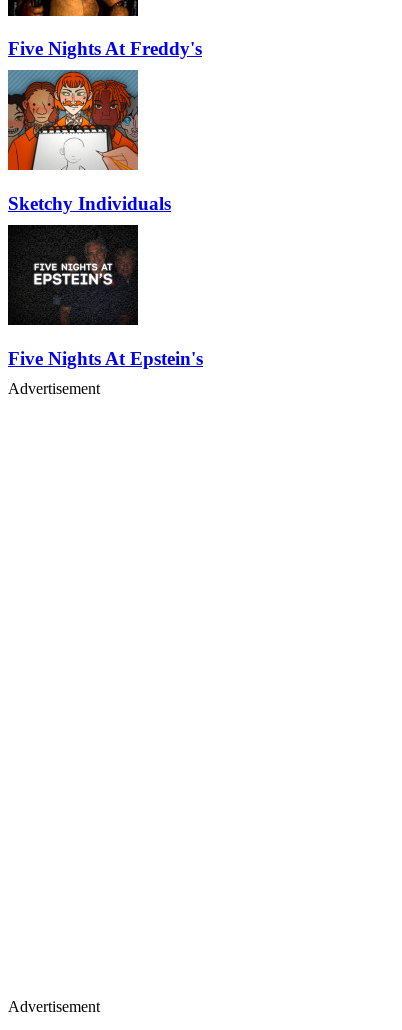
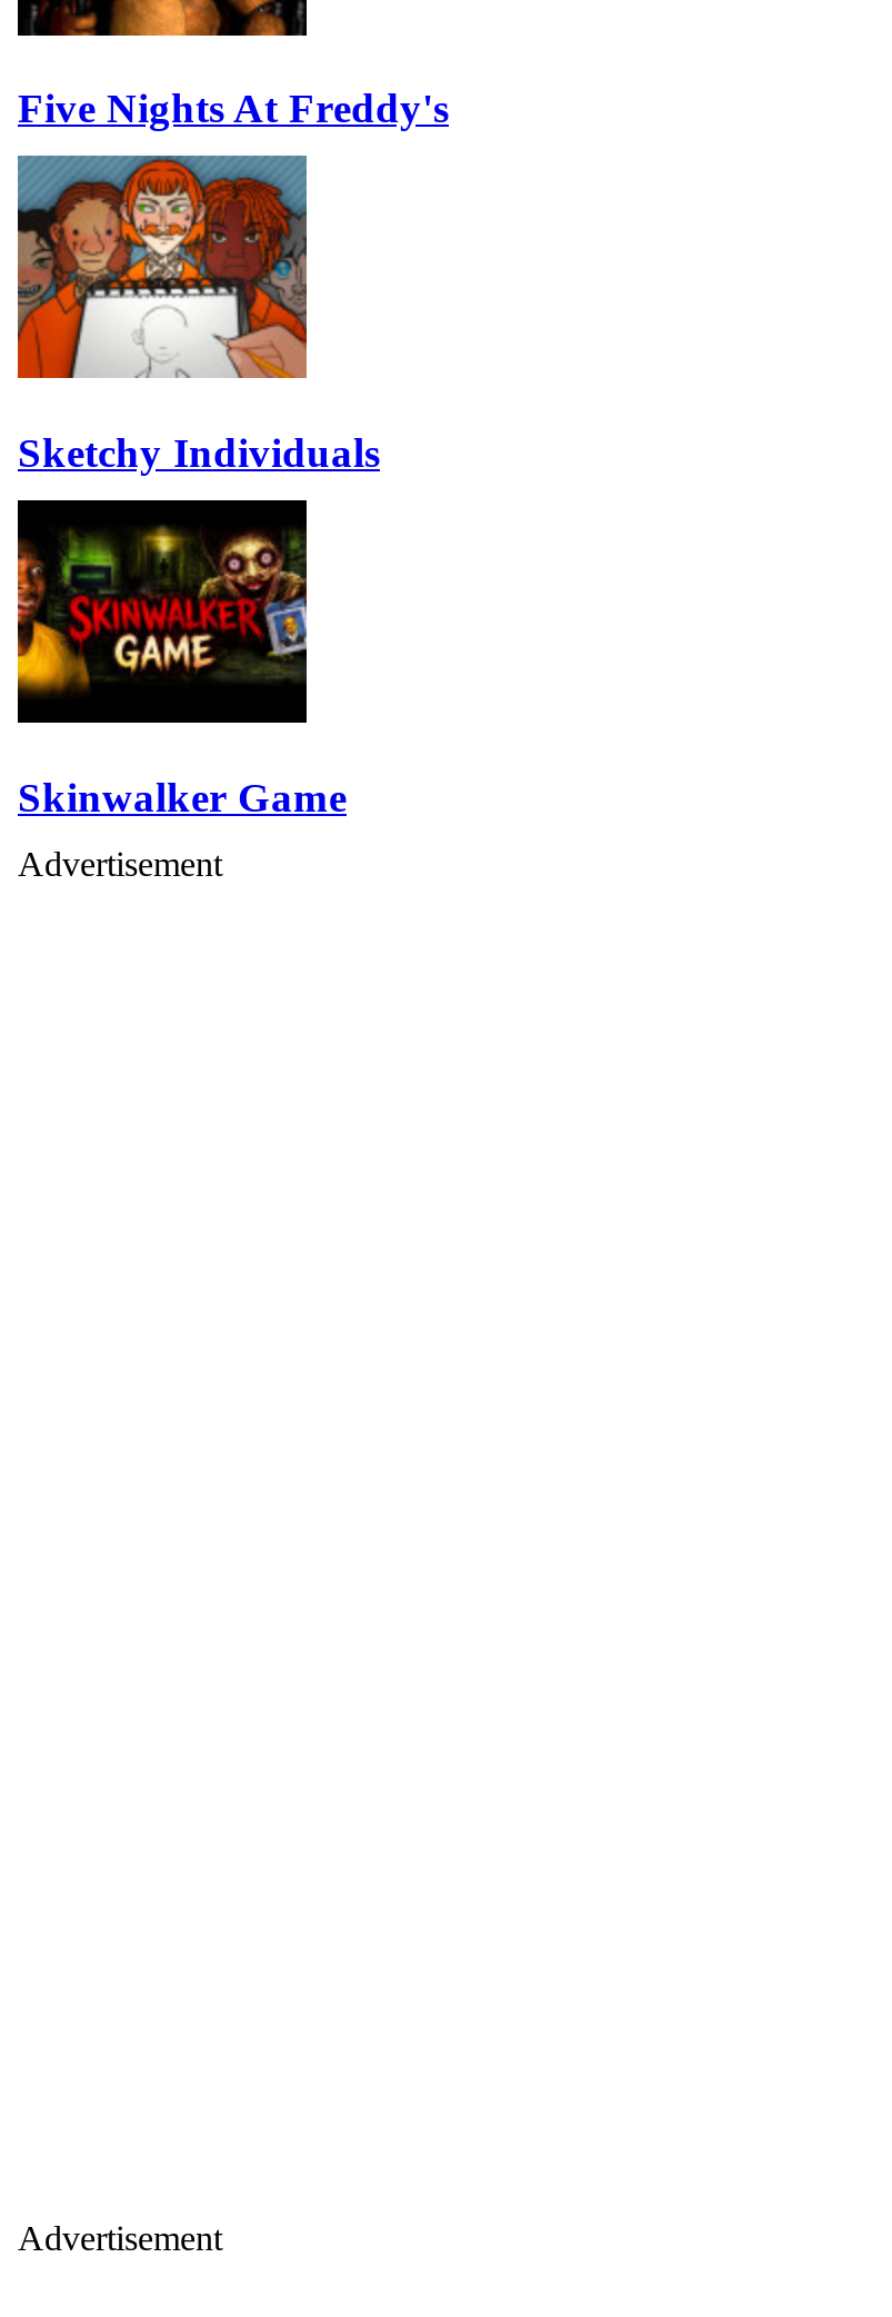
- [image]
- Five Nights At Epstein's
+ [image]
+ Skinwalker Game
